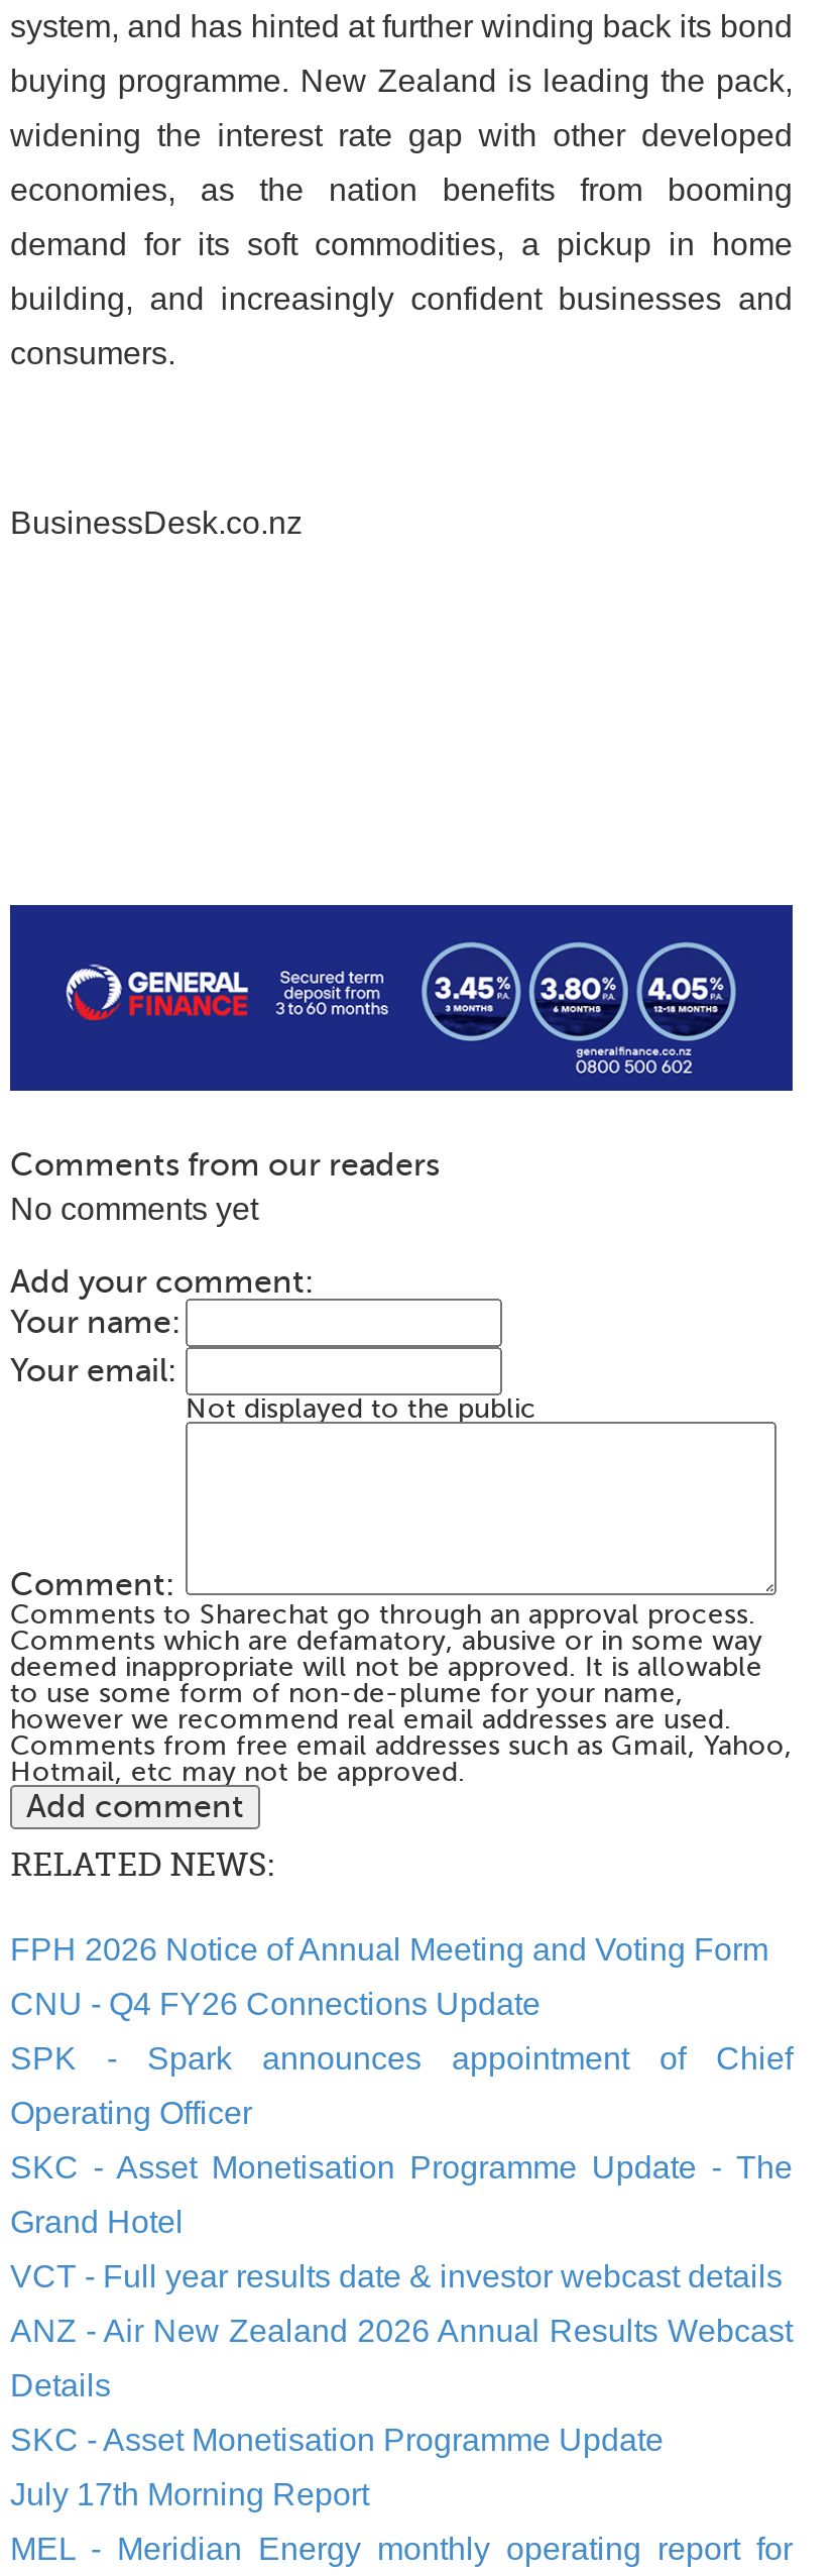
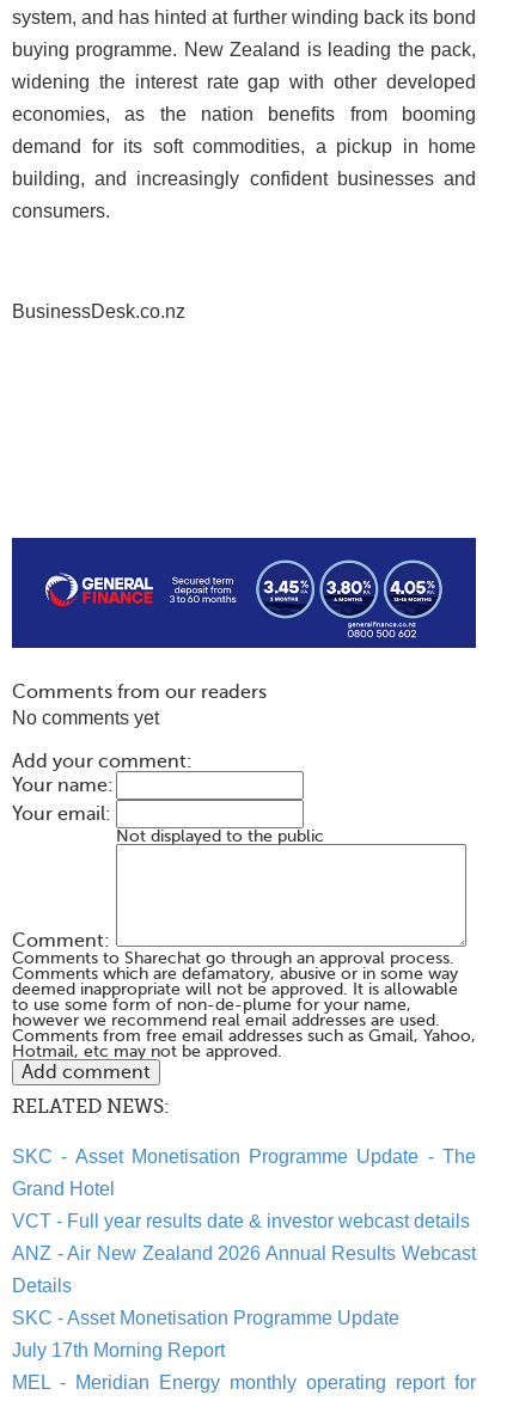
- FPH 2026 Notice of Annual Meeting and Voting Form
- CNU - Q4 FY26 Connections Update
- SPK - Spark announces appointment of Chief
- Operating Officer
